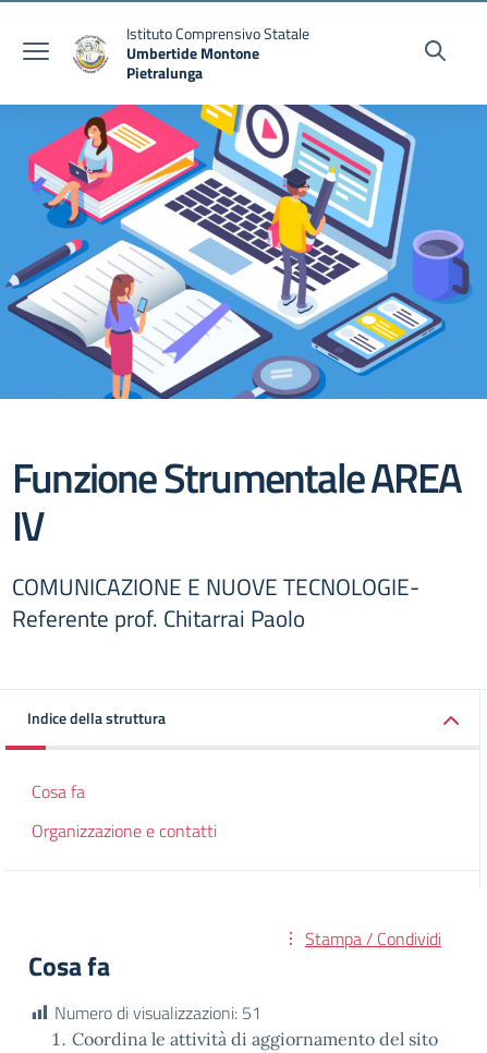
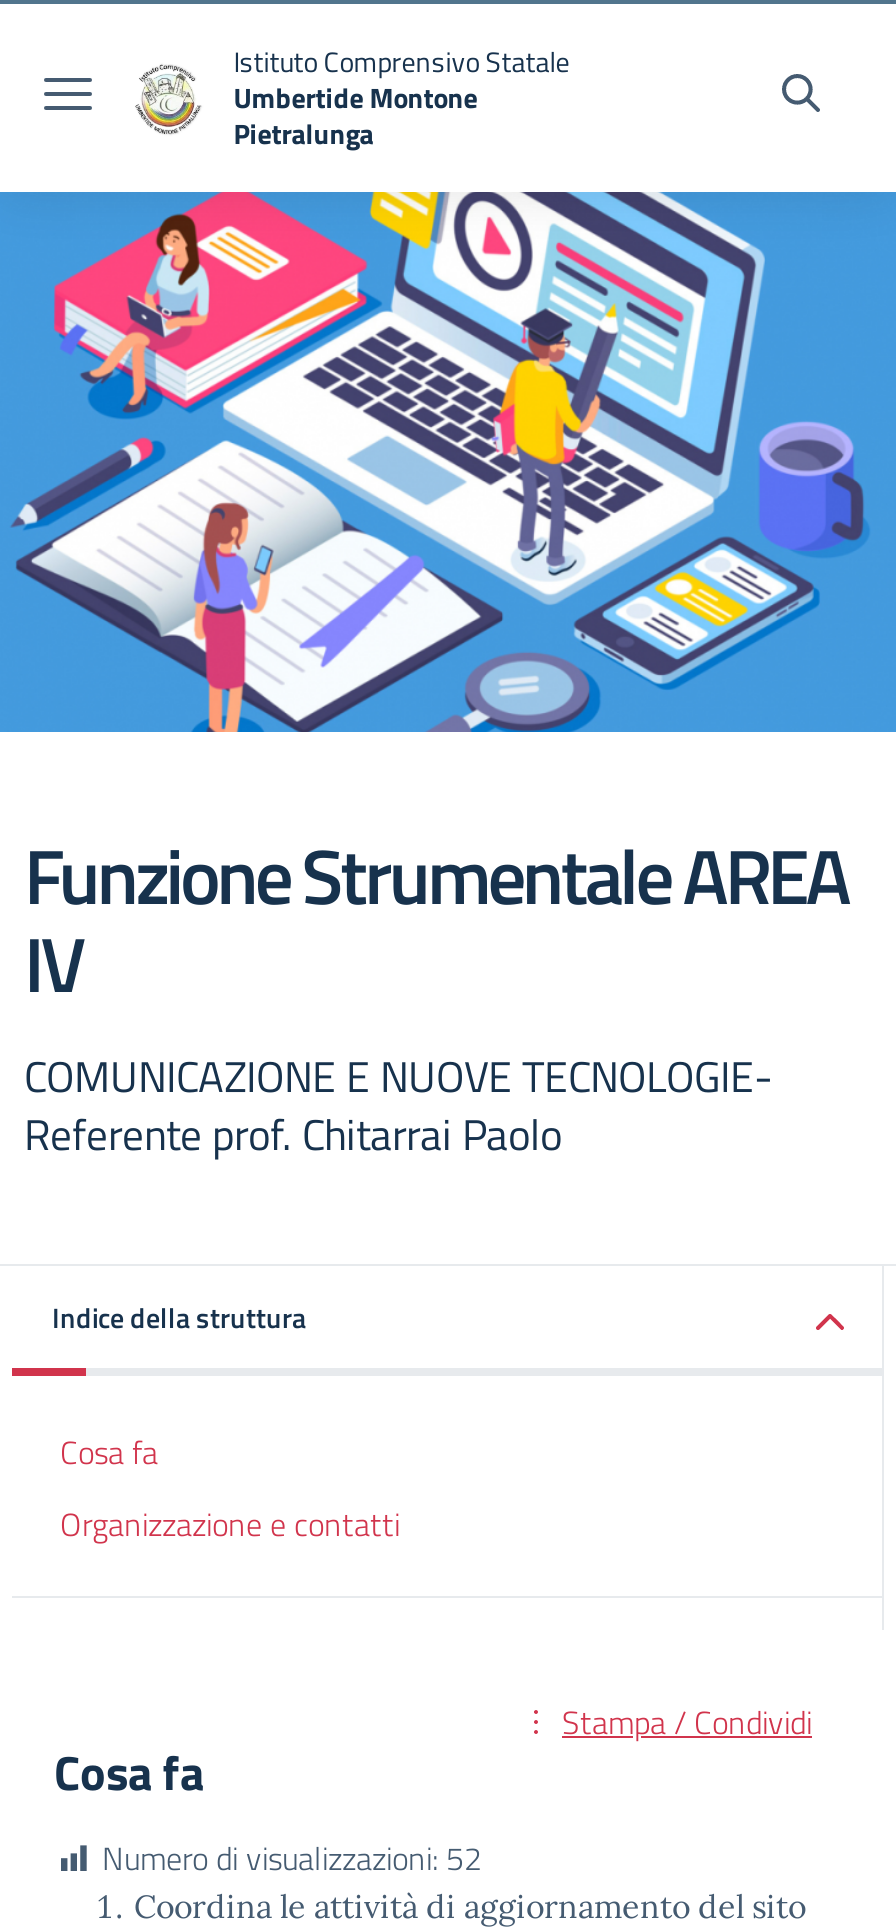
- Numero di visualizzazioni: 51
+ Numero di visualizzazioni: 52
